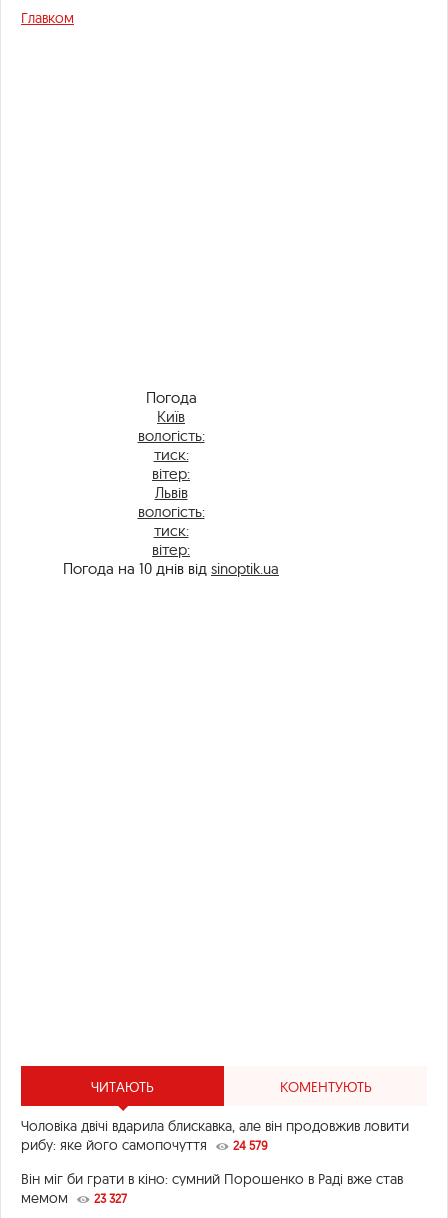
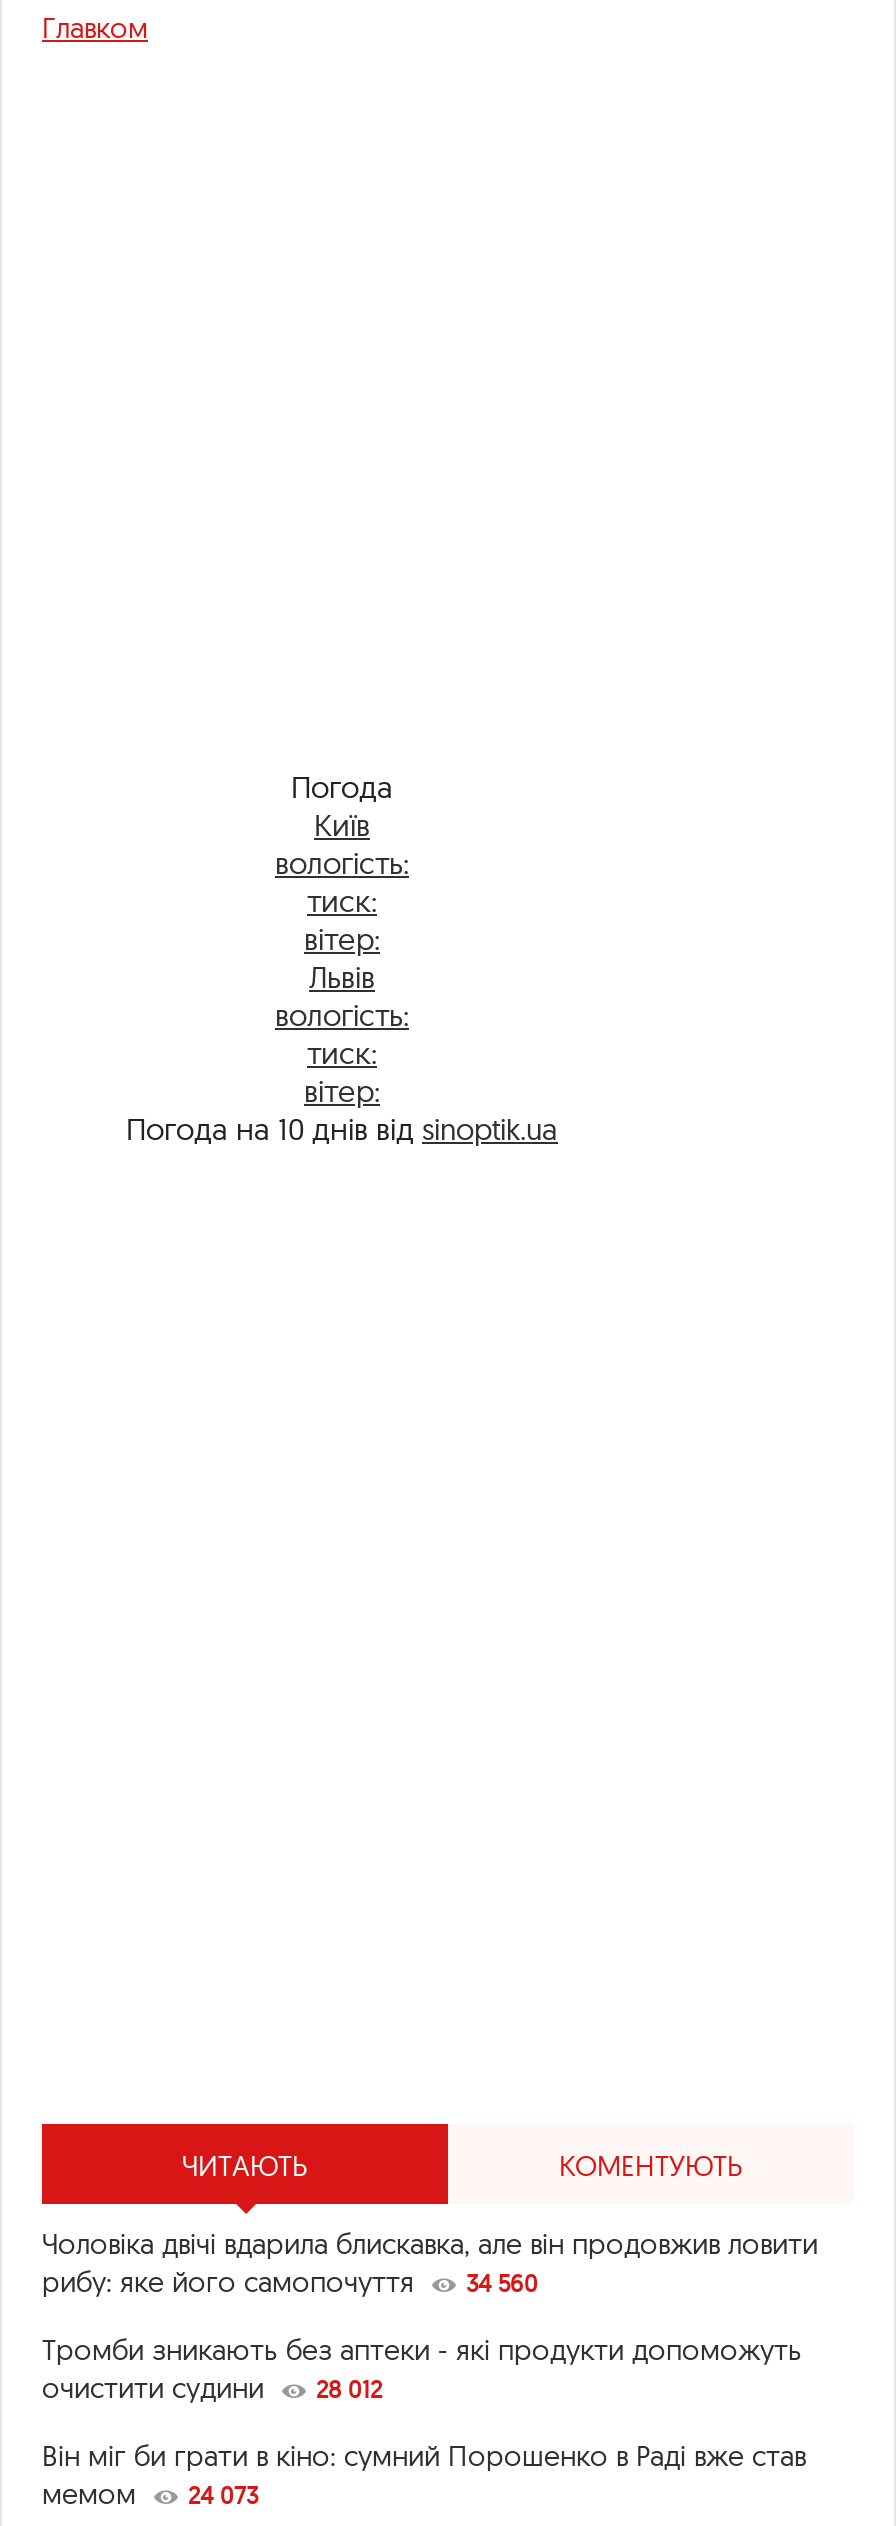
- 24 579
+ 34 560
+ Тромби зникають без аптеки - які продукти допоможуть
+ очистити судини
+ 28 012

- мемом 23 327
+ мемом 24 073
